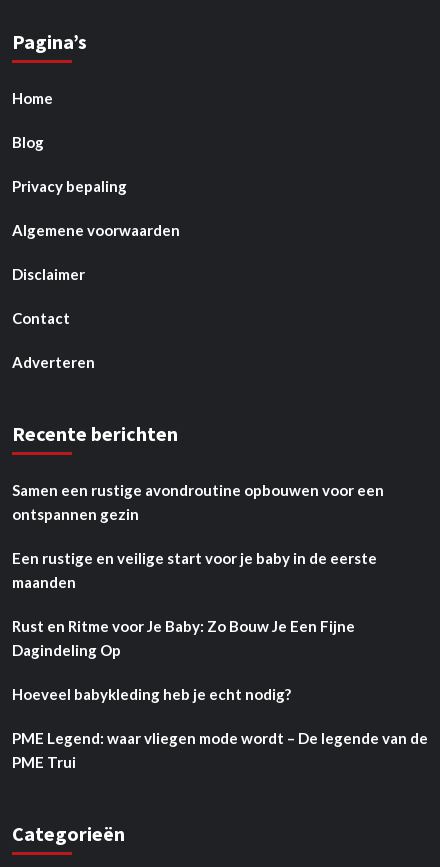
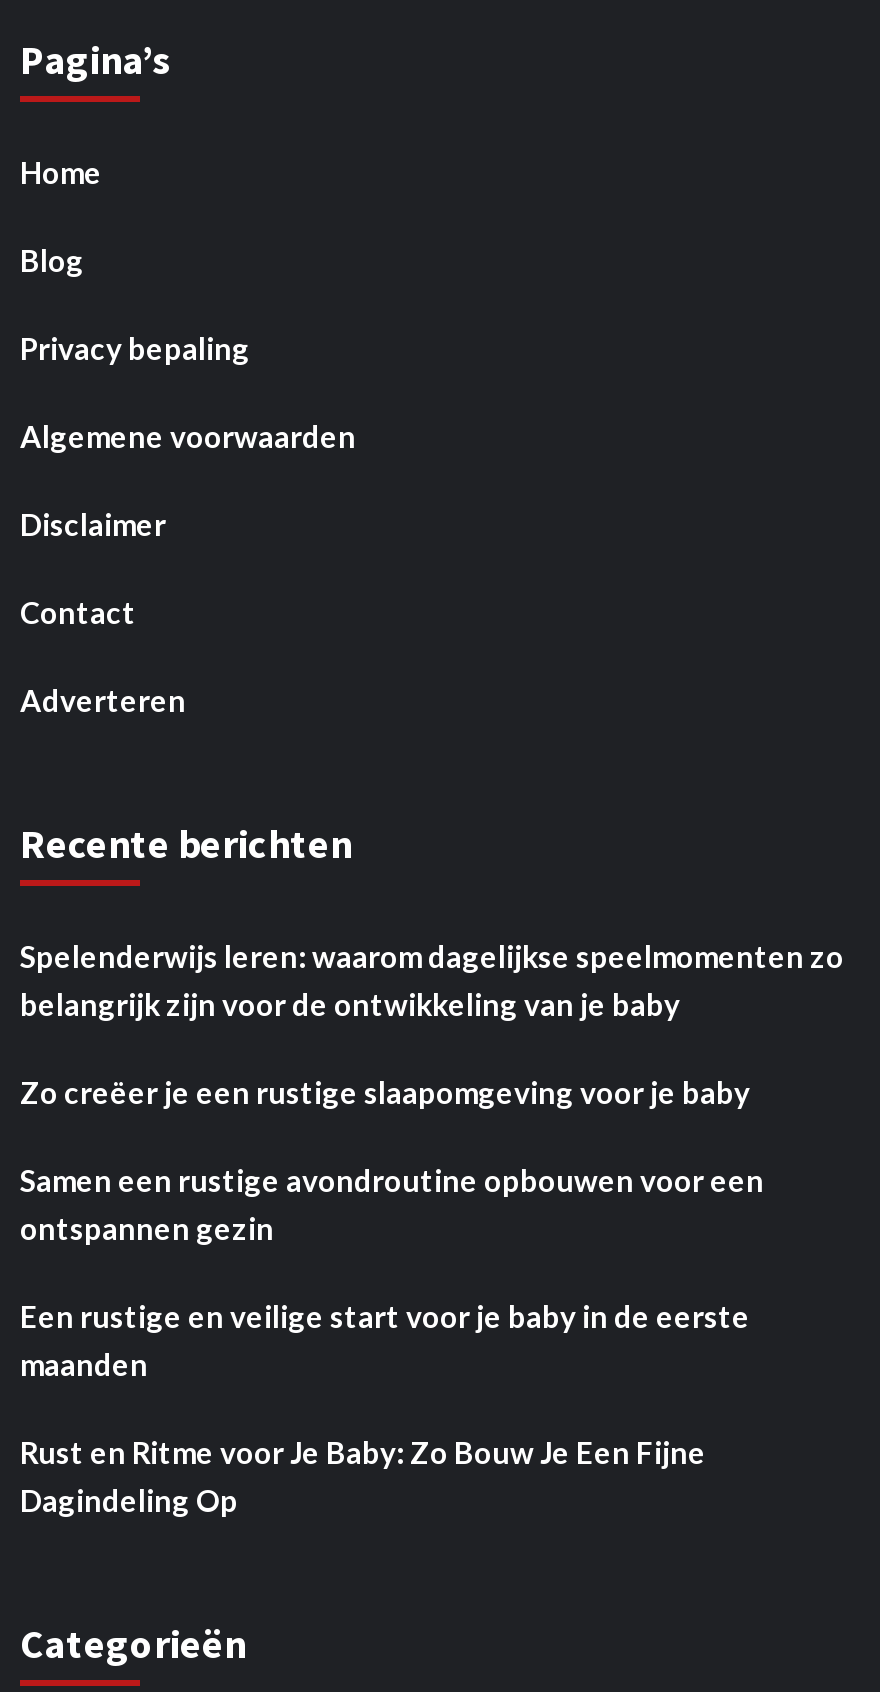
+ Spelenderwijs leren: waarom dagelijkse speelmomenten zo
+ belangrijk zijn voor de ontwikkeling van je baby
+ Zo creëer je een rustige slaapomgeving voor je baby

moved down: Samen een rustige avondroutine opbouwen voor een | ontspannen gezin | Een rustige en veilige start voor je baby in de eerste | maanden | Rust en Ritme voor Je Baby: Zo Bouw Je Een Fijne | Dagindeling Op

- Hoeveel babykleding heb je echt nodig?
- PME Legend: waar vliegen mode wordt – De legende van de
- PME Trui
